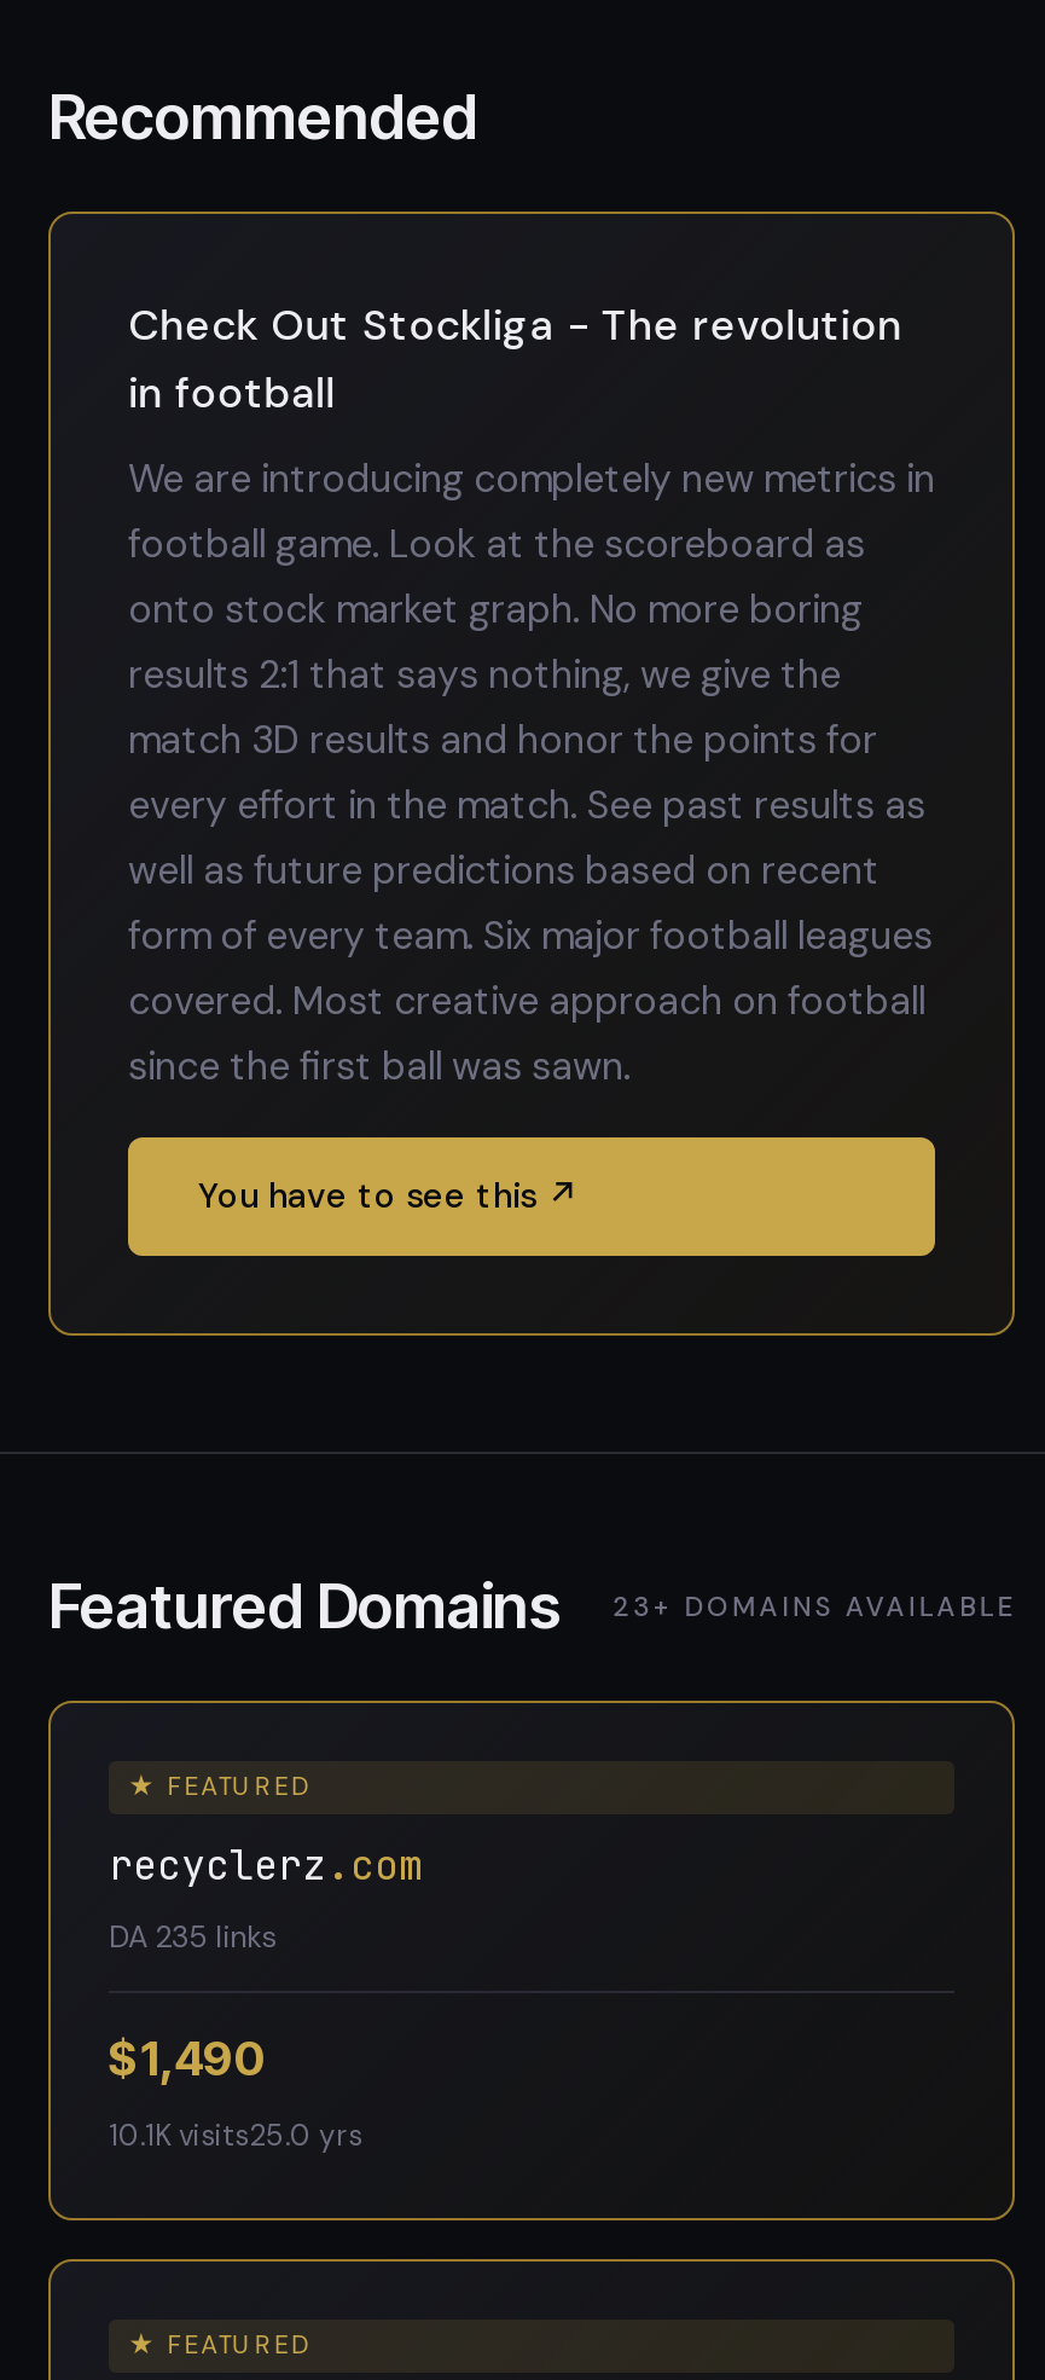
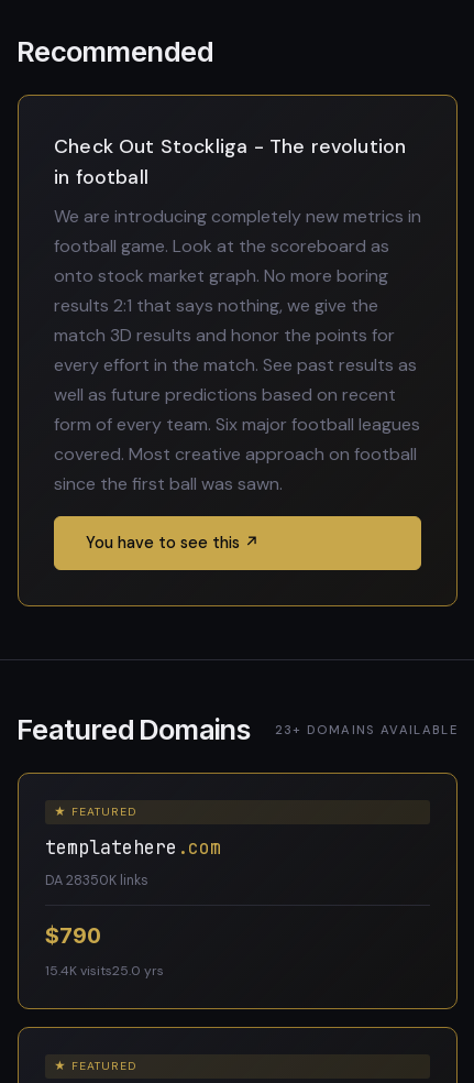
- recyclerz.com
+ templatehere.com

- DA 235 links
+ DA 28350K links

- $1,490
+ $790

- 10.1K visits25.0 yrs
+ 15.4K visits25.0 yrs
